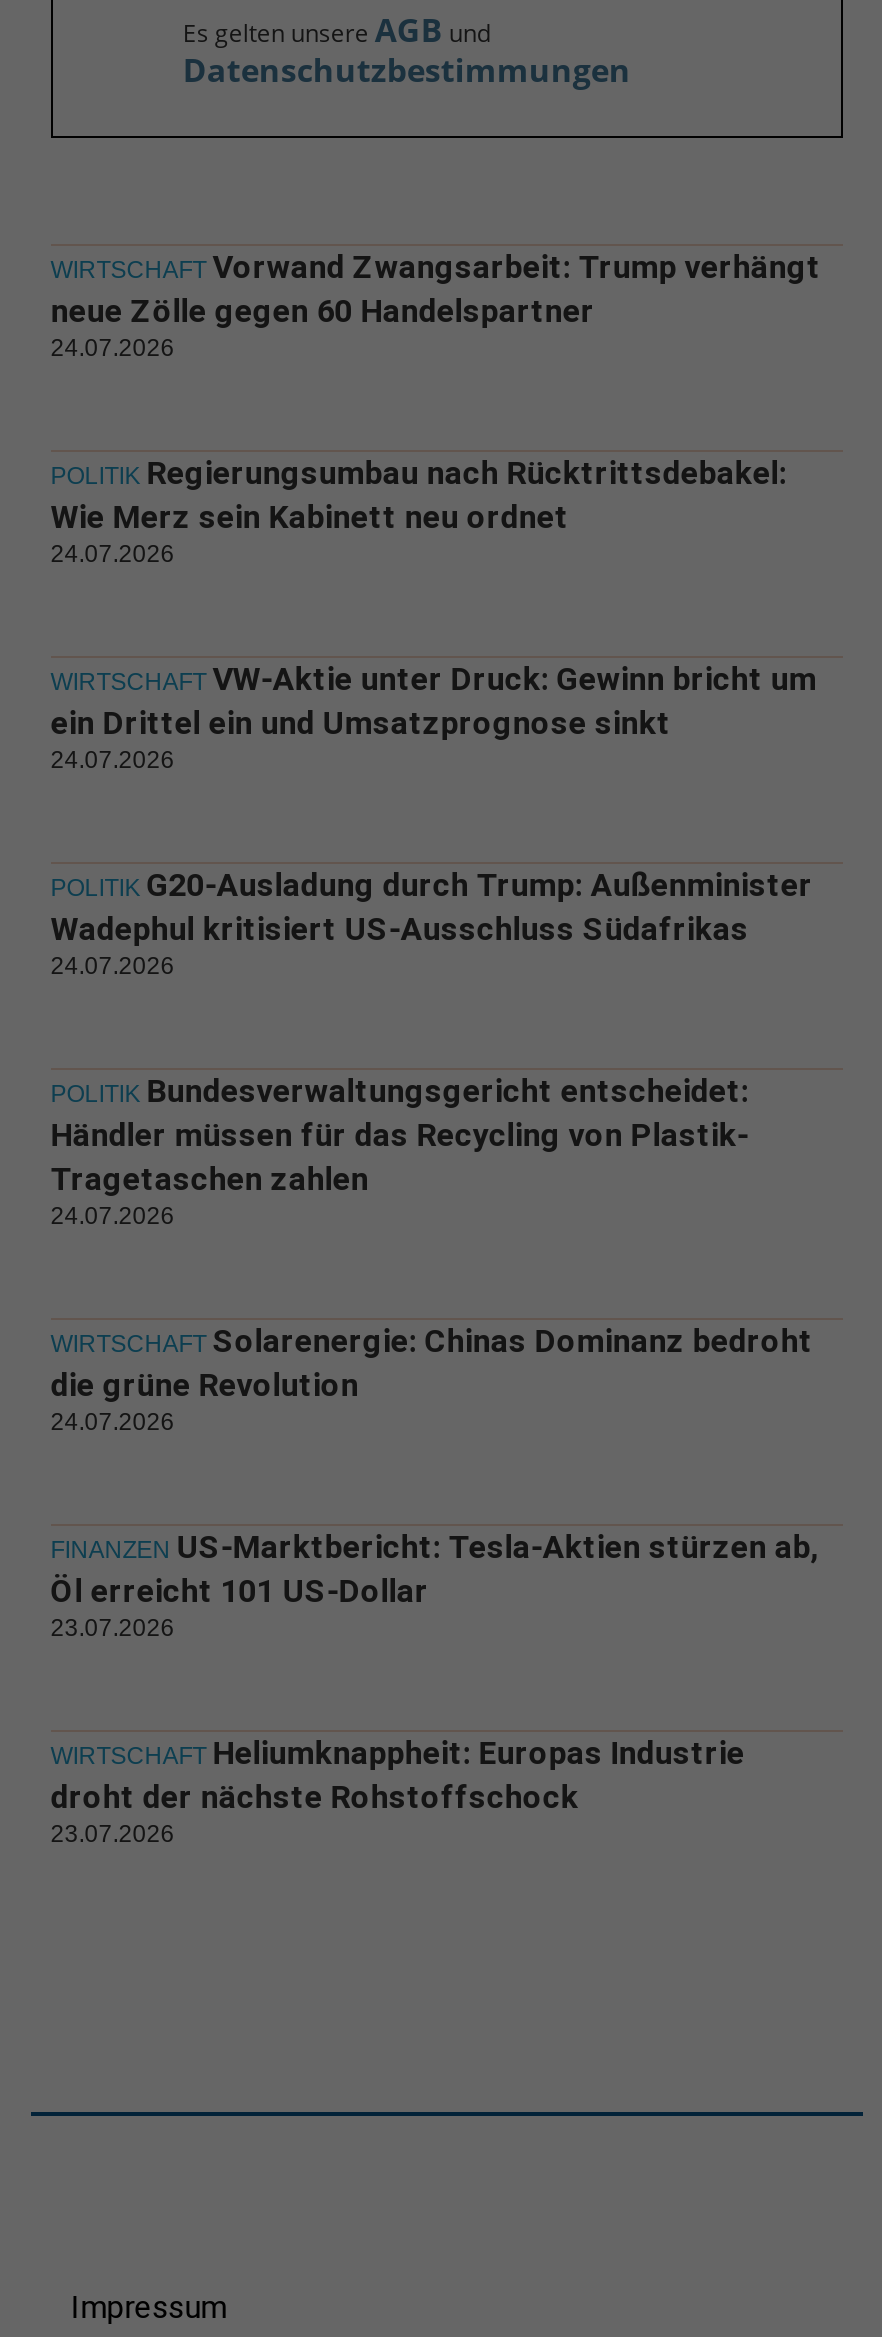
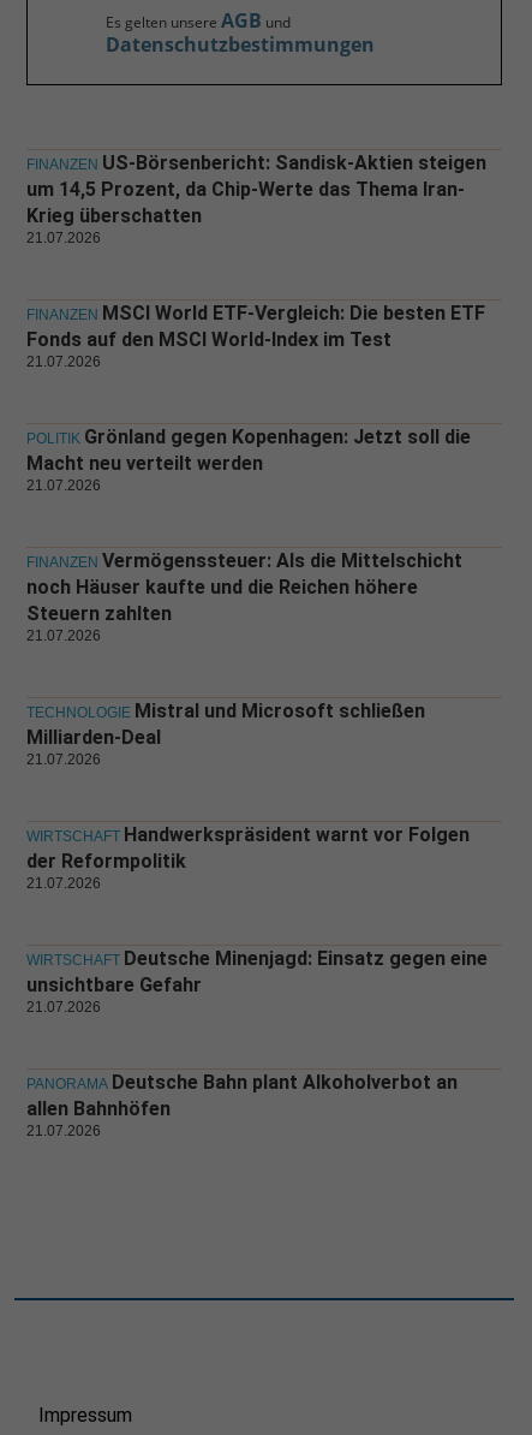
- WIRTSCHAFT Vorwand Zwangsarbeit: Trump verhängt
- neue Zölle gegen 60 Handelspartner
- 24.07.2026
+ FINANZEN US-Börsenbericht: Sandisk-Aktien steigen
+ um 14,5 Prozent, da Chip-Werte das Thema Iran-
+ Krieg überschatten
+ 21.07.2026

- POLITIK Regierungsumbau nach Rücktrittsdebakel:
- Wie Merz sein Kabinett neu ordnet
- 24.07.2026
+ FINANZEN MSCI World ETF-Vergleich: Die besten ETF
+ Fonds auf den MSCI World-Index im Test
+ 21.07.2026

- WIRTSCHAFT VW-Aktie unter Druck: Gewinn bricht um
- ein Drittel ein und Umsatzprognose sinkt
- 24.07.2026
+ POLITIK Grönland gegen Kopenhagen: Jetzt soll die
+ Macht neu verteilt werden
+ 21.07.2026

- POLITIK G20-Ausladung durch Trump: Außenminister
- Wadephul kritisiert US-Ausschluss Südafrikas
- 24.07.2026
+ FINANZEN Vermögenssteuer: Als die Mittelschicht
+ noch Häuser kaufte und die Reichen höhere
+ Steuern zahlten
+ 21.07.2026

- POLITIK Bundesverwaltungsgericht entscheidet:
- Händler müssen für das Recycling von Plastik-
- Tragetaschen zahlen
- 24.07.2026
+ TECHNOLOGIE Mistral und Microsoft schließen
+ Milliarden-Deal
+ 21.07.2026

- WIRTSCHAFT Solarenergie: Chinas Dominanz bedroht
- die grüne Revolution
- 24.07.2026
+ WIRTSCHAFT Handwerkspräsident warnt vor Folgen
+ der Reformpolitik
+ 21.07.2026

- FINANZEN US-Marktbericht: Tesla-Aktien stürzen ab,
- Öl erreicht 101 US-Dollar
- 23.07.2026
+ WIRTSCHAFT Deutsche Minenjagd: Einsatz gegen eine
+ unsichtbare Gefahr
+ 21.07.2026

- WIRTSCHAFT Heliumknappheit: Europas Industrie
- droht der nächste Rohstoffschock
- 23.07.2026
+ PANORAMA Deutsche Bahn plant Alkoholverbot an
+ allen Bahnhöfen
+ 21.07.2026
